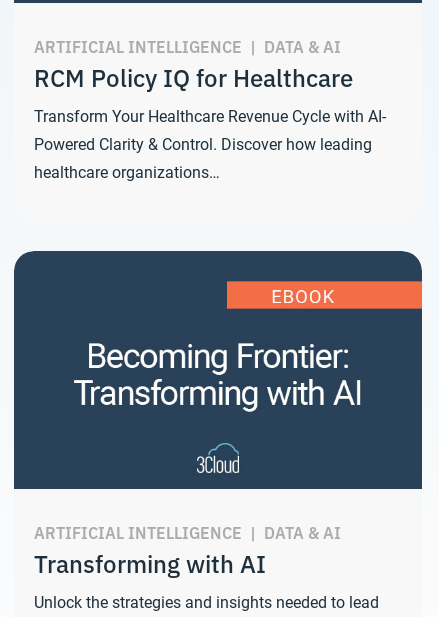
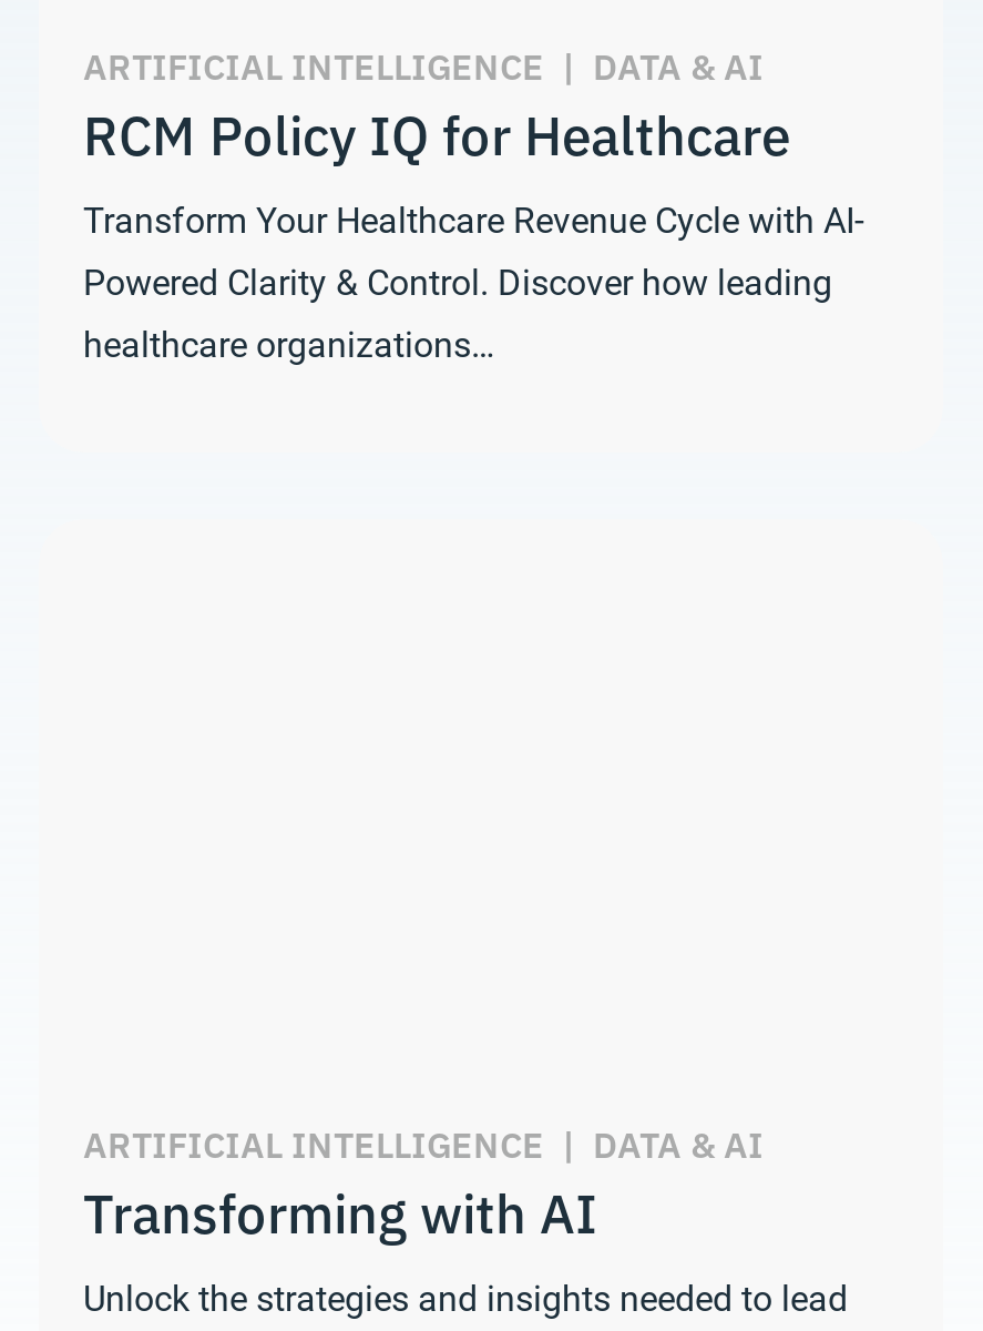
- [image]
